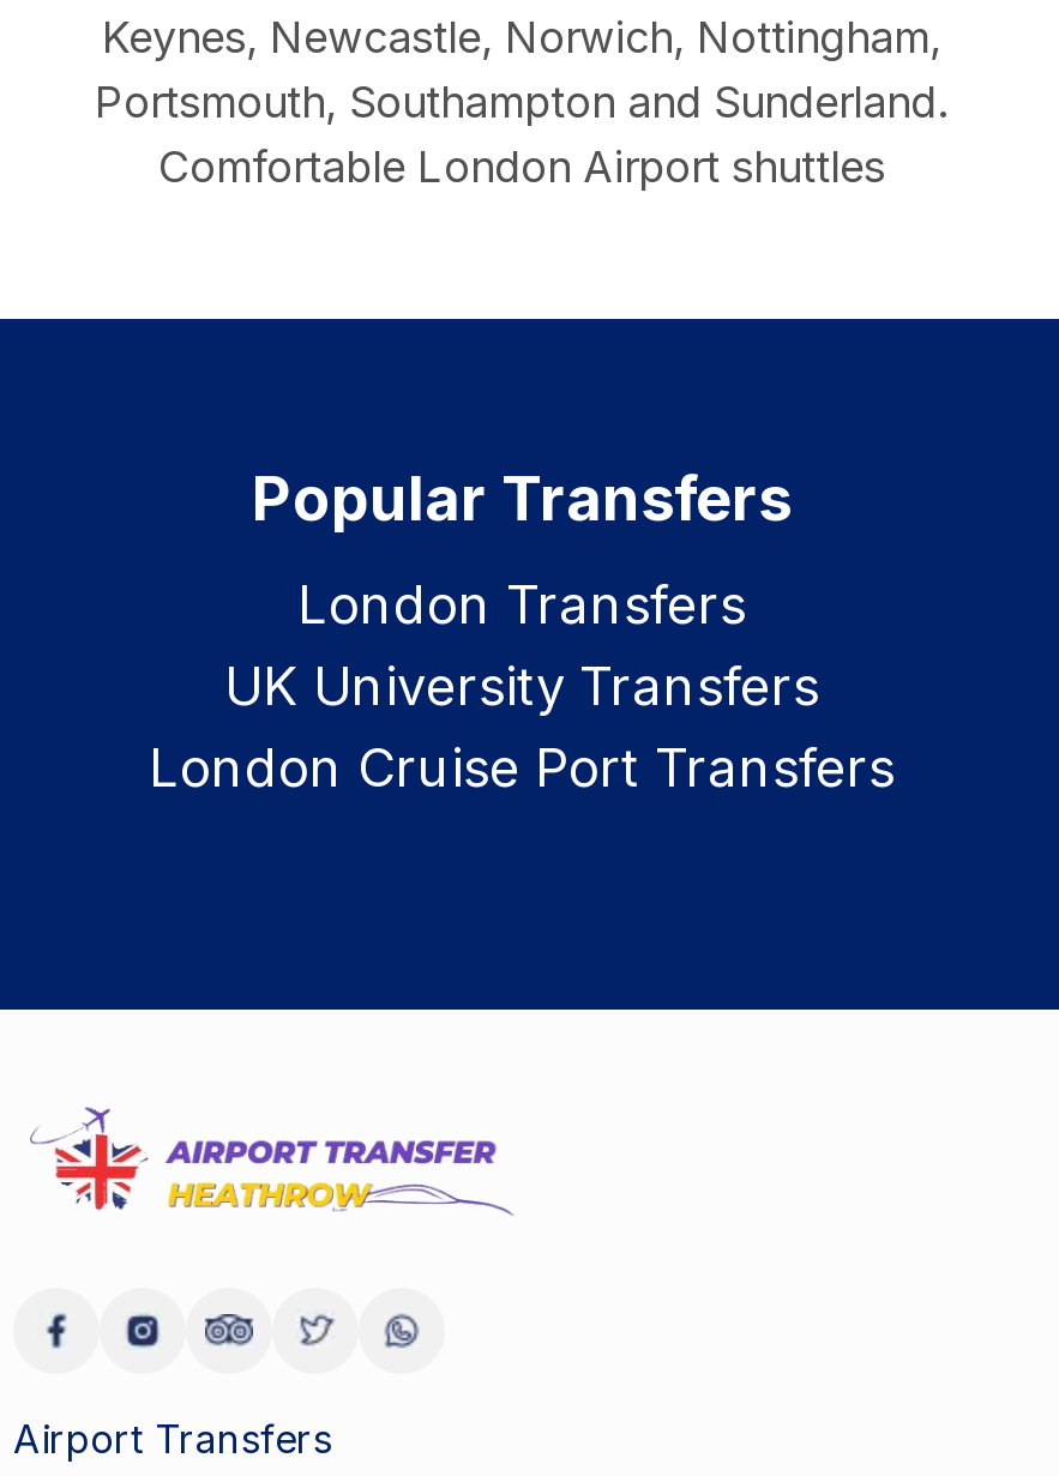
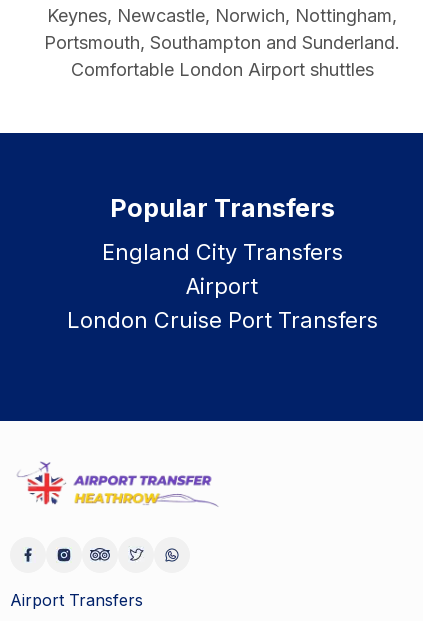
- London Transfers
- UK University Transfers
+ England City Transfers
+ Airport
